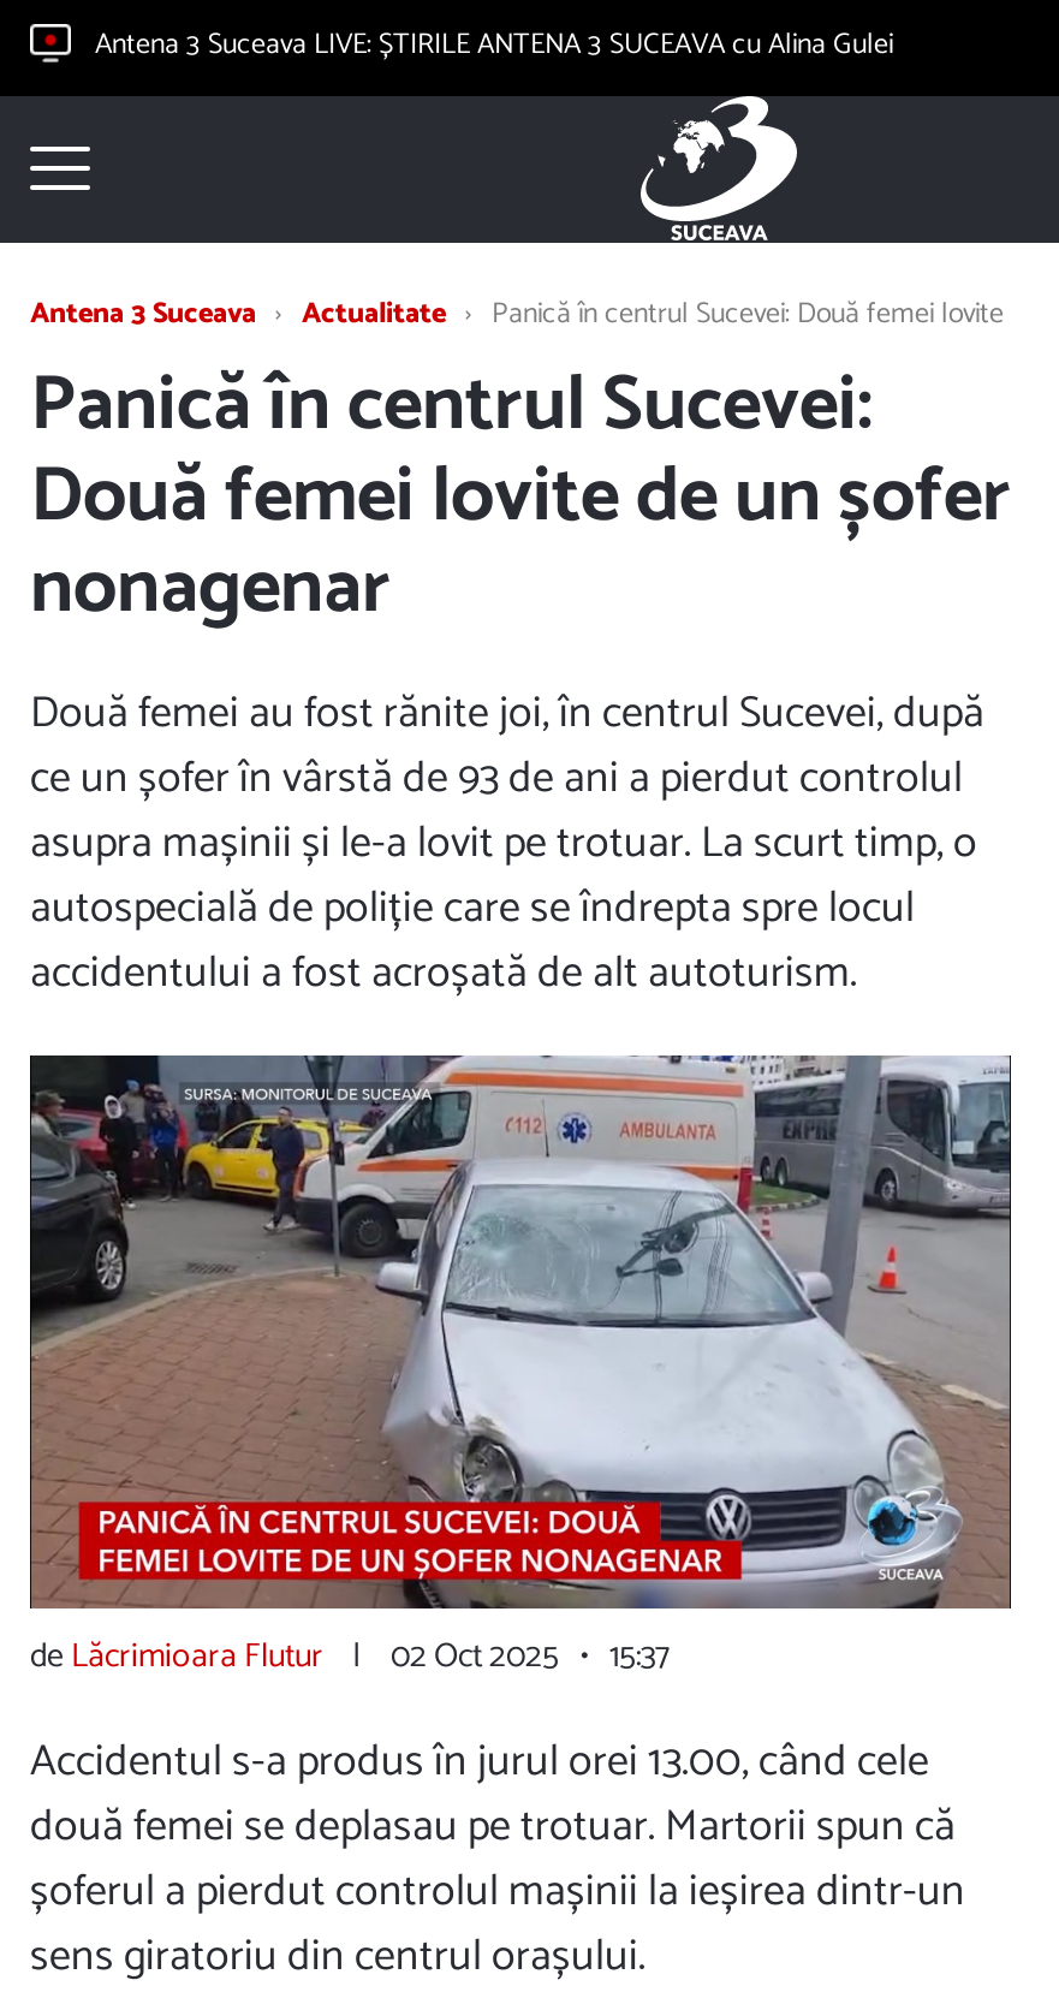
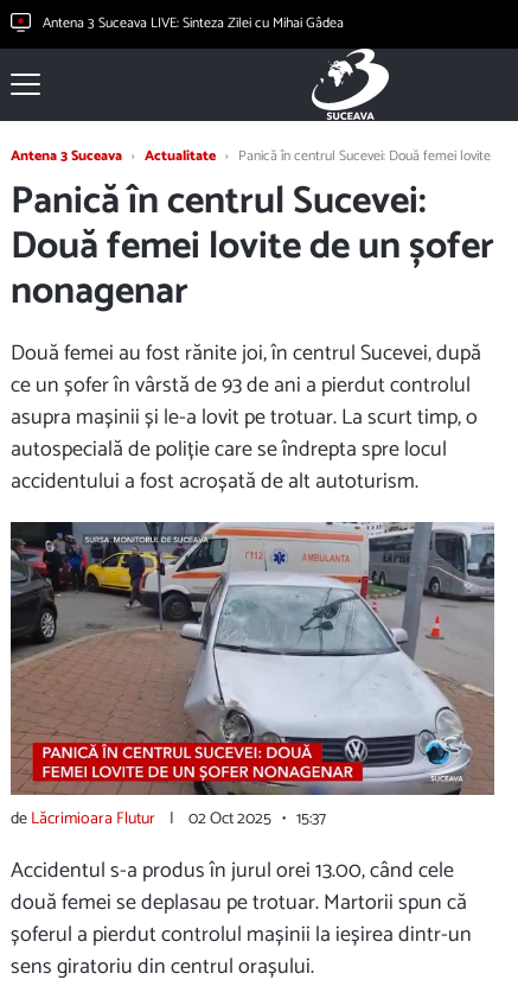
- Antena 3 Suceava LIVE ȘTIRILE ANTENA 3 SUCEAVA cu Alina Gulei
+ Antena 3 Suceava LIVE Sinteza Zilei cu Mihai Gâdea
